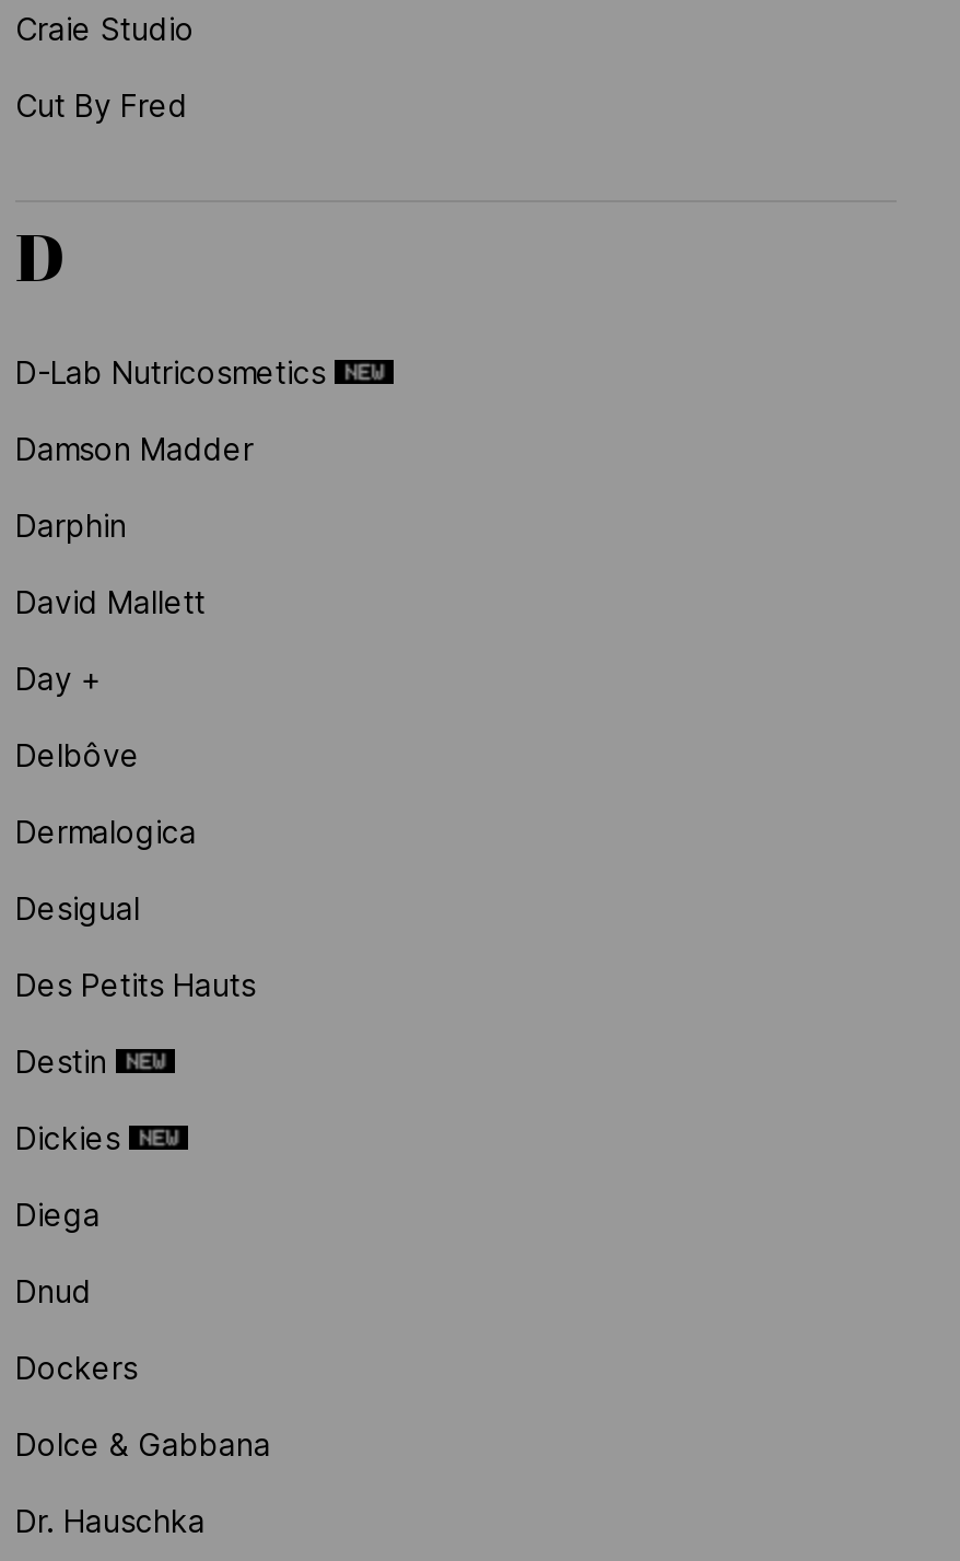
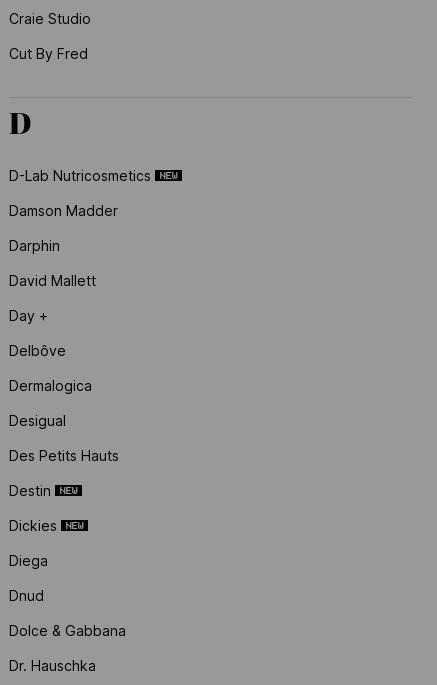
- Dockers
